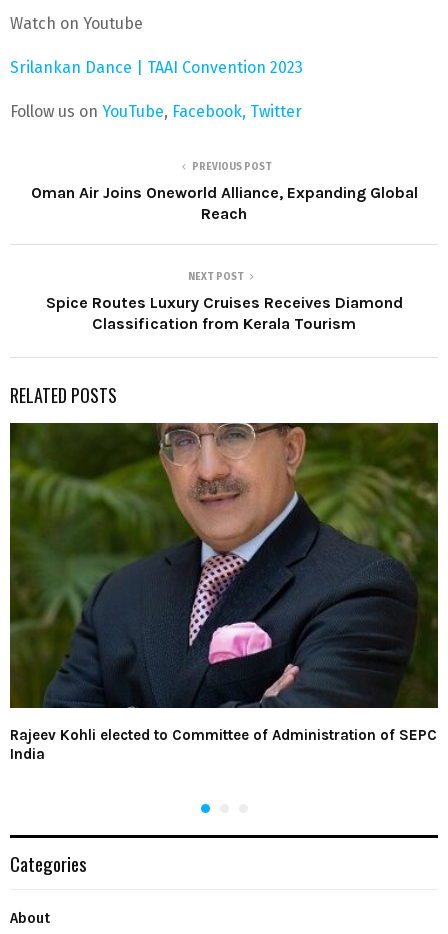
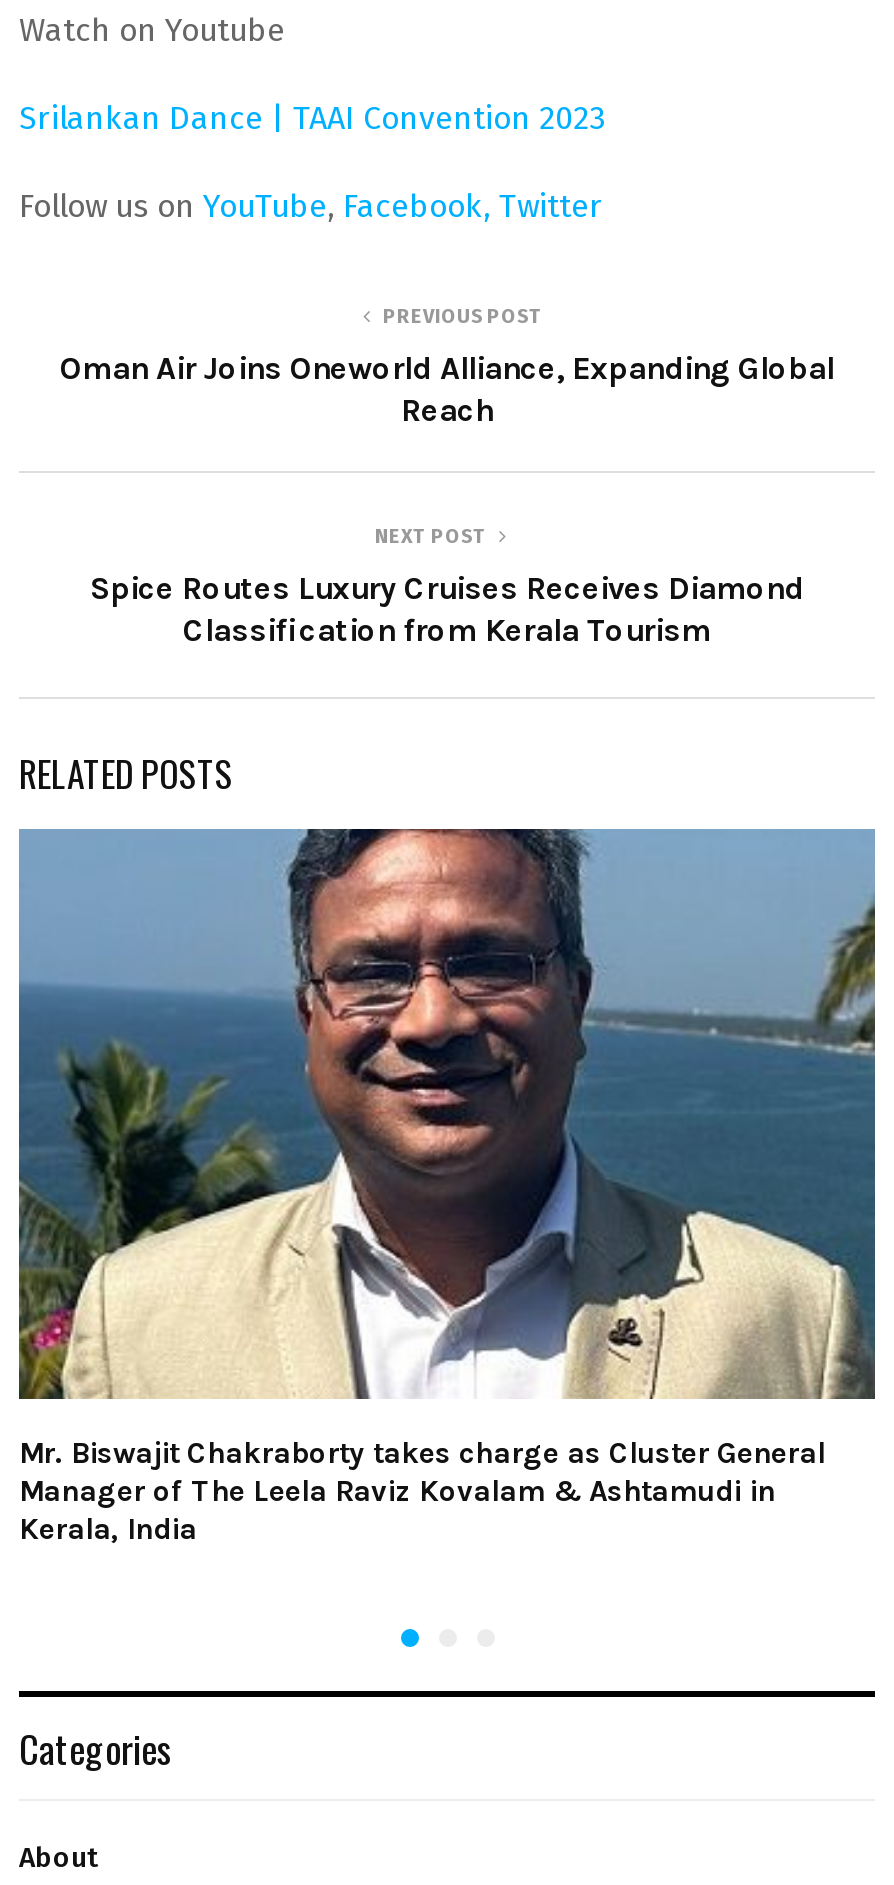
- [image]
- Rajeev Kohli elected to Committee of Administration of SEPC
- India
+ [image]
+ Mr. Biswajit Chakraborty takes charge as Cluster General
+ Manager of The Leela Raviz Kovalam & Ashtamudi in
+ Kerala, India
